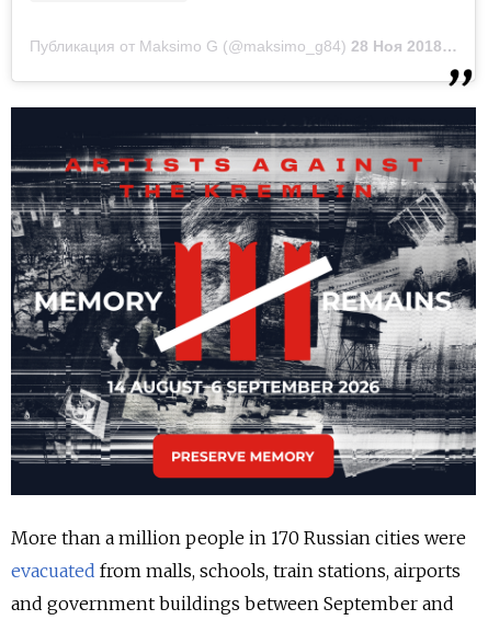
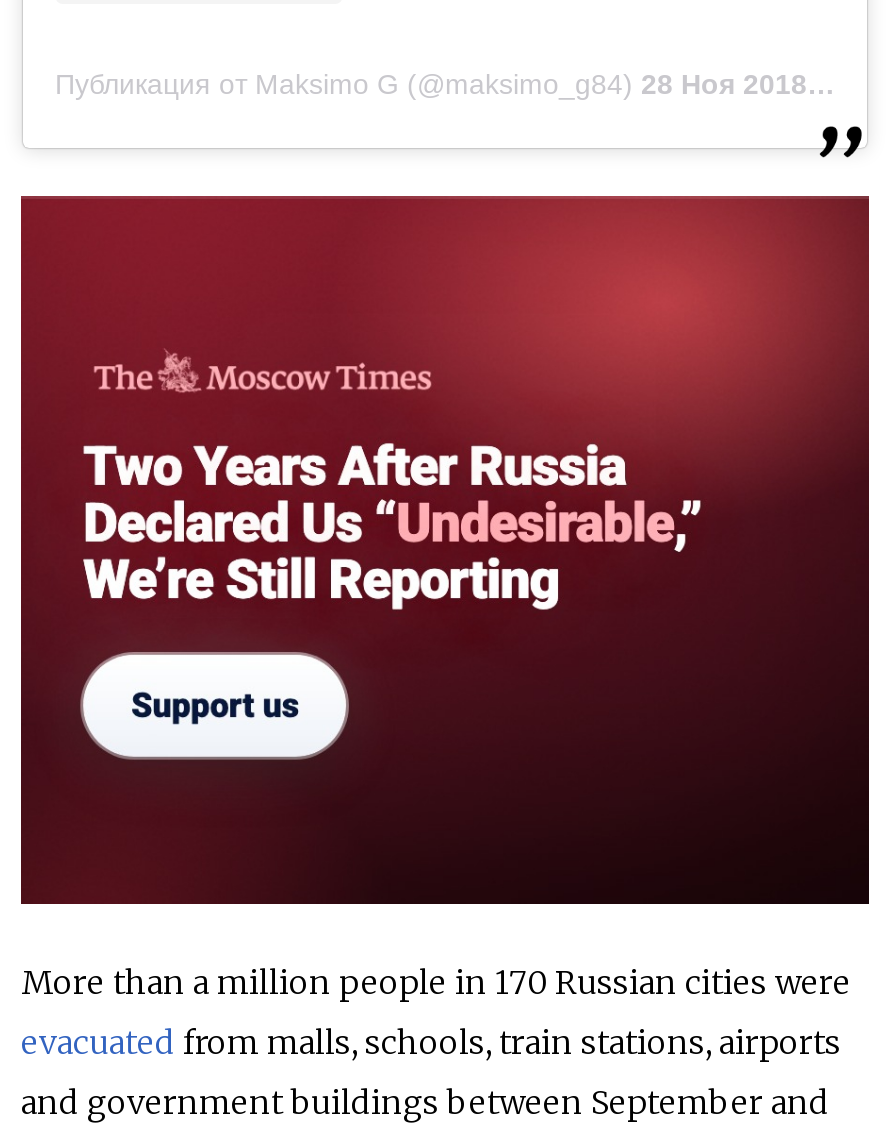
- [image]
+ [image]
